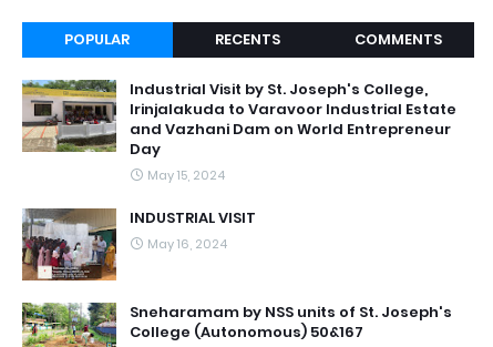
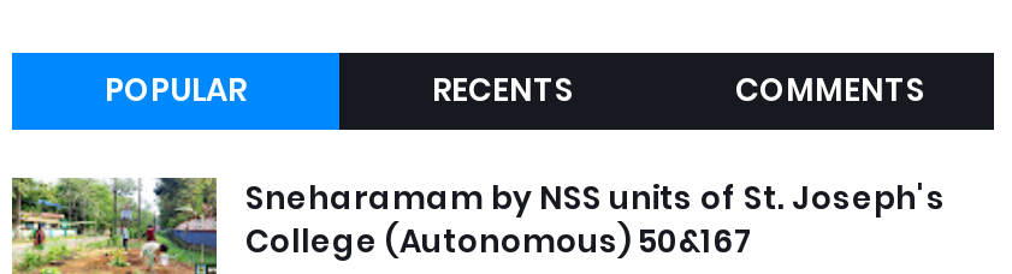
- [image]
- Industrial Visit by St. Joseph's College,
- Irinjalakuda to Varavoor Industrial Estate
- and Vazhani Dam on World Entrepreneur
- Day
- May 15, 2024
- INDUSTRIAL VISIT
- May 16, 2024

- [image]
